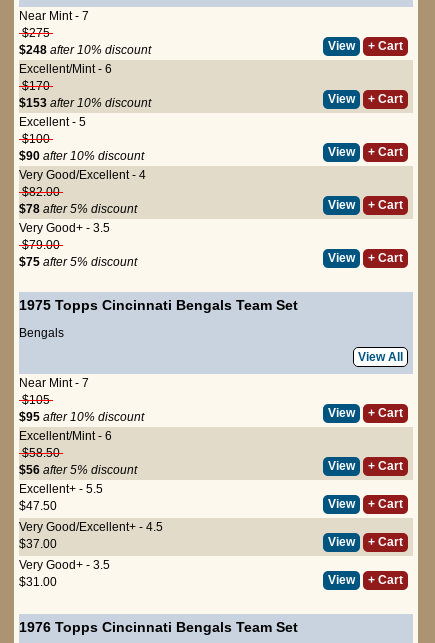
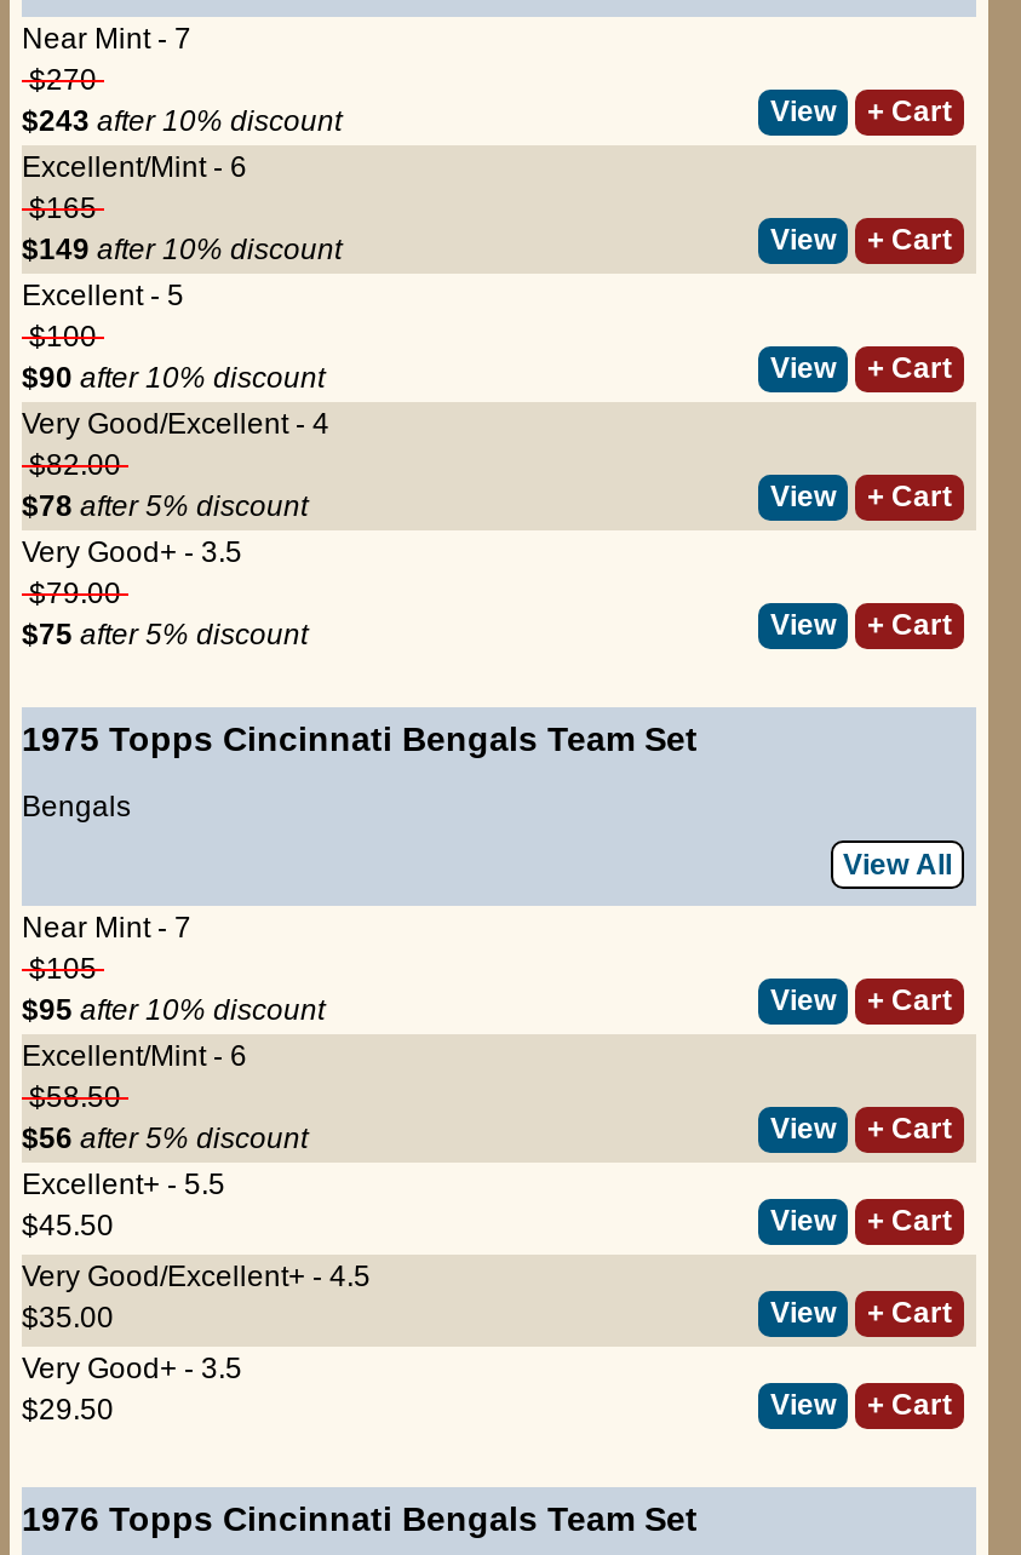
- $275
+ $270

- $248 after 10% discount
+ $243 after 10% discount

- $170
+ $165

- $153 after 10% discount
+ $149 after 10% discount

- $47.50
+ $45.50

- $37.00
+ $35.00

- $31.00
+ $29.50
